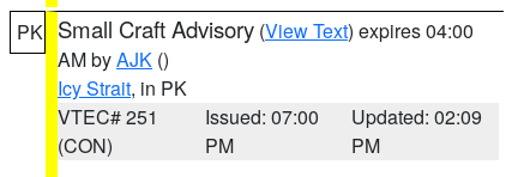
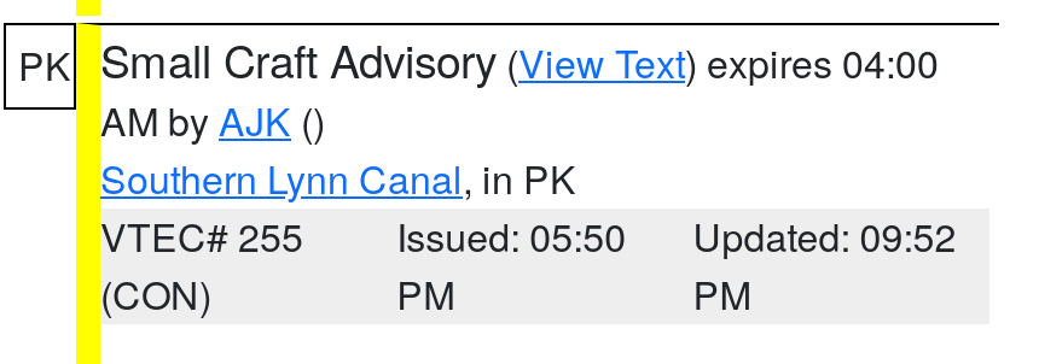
- Icy Strait, in PK
- VTEC# 251
+ Southern Lynn Canal, in PK
+ VTEC# 255

- Issued: 07:00
+ Issued: 05:50

- Updated: 02:09
+ Updated: 09:52
